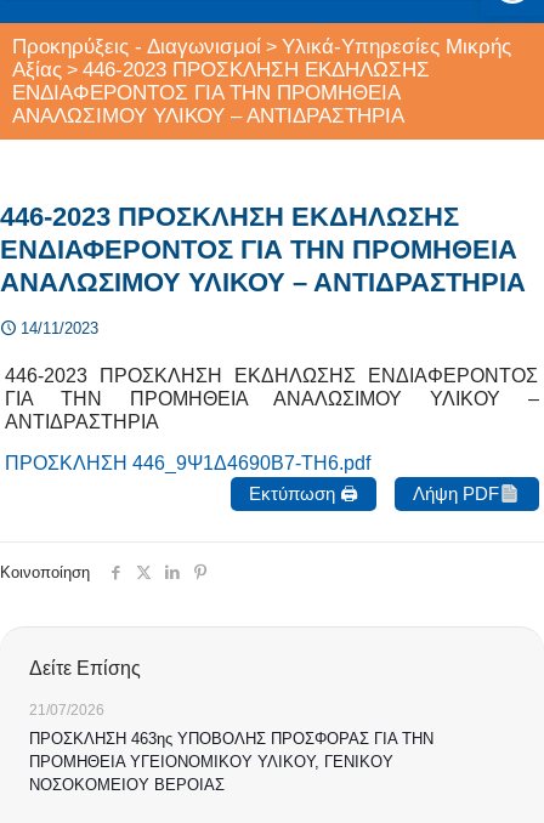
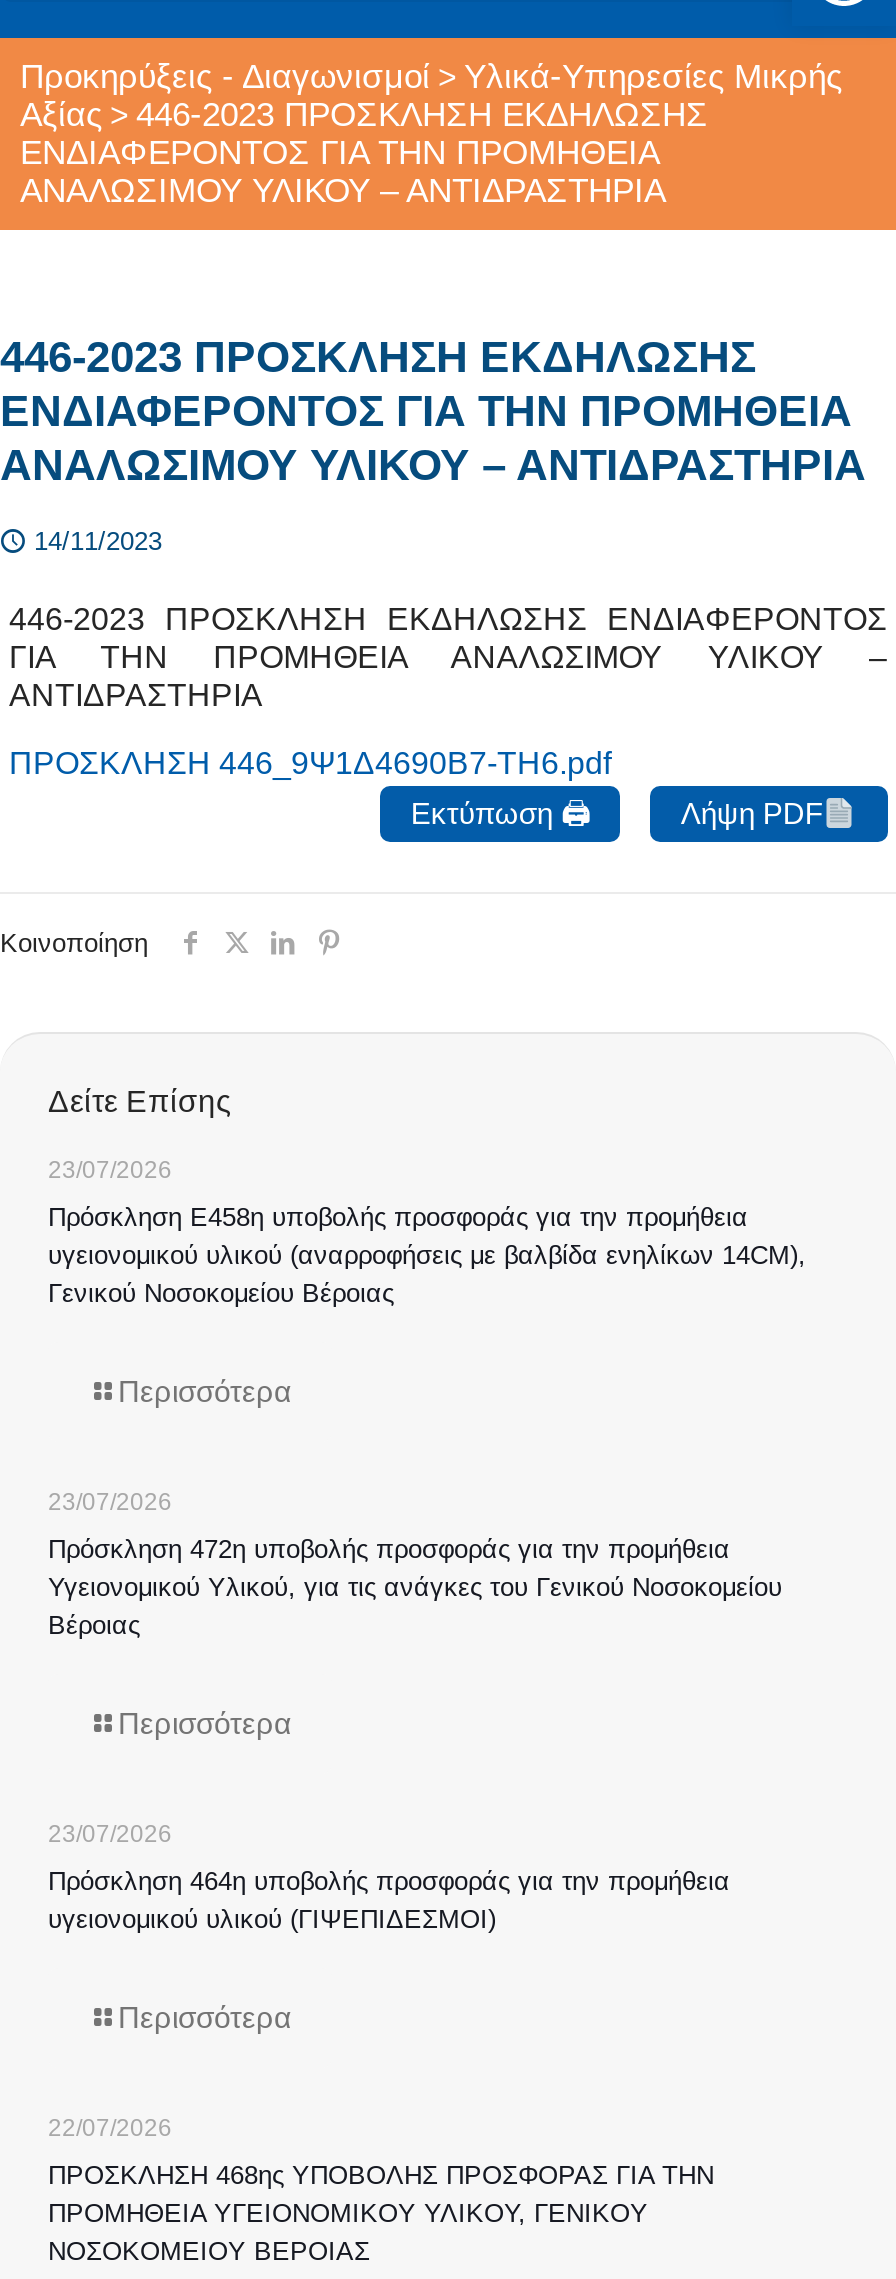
- 21/07/2026
- ΠΡΟΣΚΛΗΣΗ 463ης ΥΠΟΒΟΛΗΣ ΠΡΟΣΦΟΡΑΣ ΓΙΑ ΤΗΝ
+ 23/07/2026
+ Πρόσκληση E458η υποβολής προσφοράς για την προμήθεια
+ υγειονομικού υλικού (αναρροφήσεις με βαλβίδα ενηλίκων 14CM),
+ Γενικού Νοσοκομείου Βέροιας
+ Περισσότερα
+ 23/07/2026
+ Πρόσκληση 472η υποβολής προσφοράς για την προμήθεια
+ Υγειονομικού Υλικού, για τις ανάγκες του Γενικού Νοσοκομείου
+ Βέροιας
+ Περισσότερα
+ 23/07/2026
+ Πρόσκληση 464η υποβολής προσφοράς για την προμήθεια
+ υγειονομικού υλικού (ΓΙΨΕΠΙΔΕΣΜΟΙ)
+ Περισσότερα
+ 22/07/2026
+ ΠΡΟΣΚΛΗΣΗ 468ης ΥΠΟΒΟΛΗΣ ΠΡΟΣΦΟΡΑΣ ΓΙΑ ΤΗΝ
